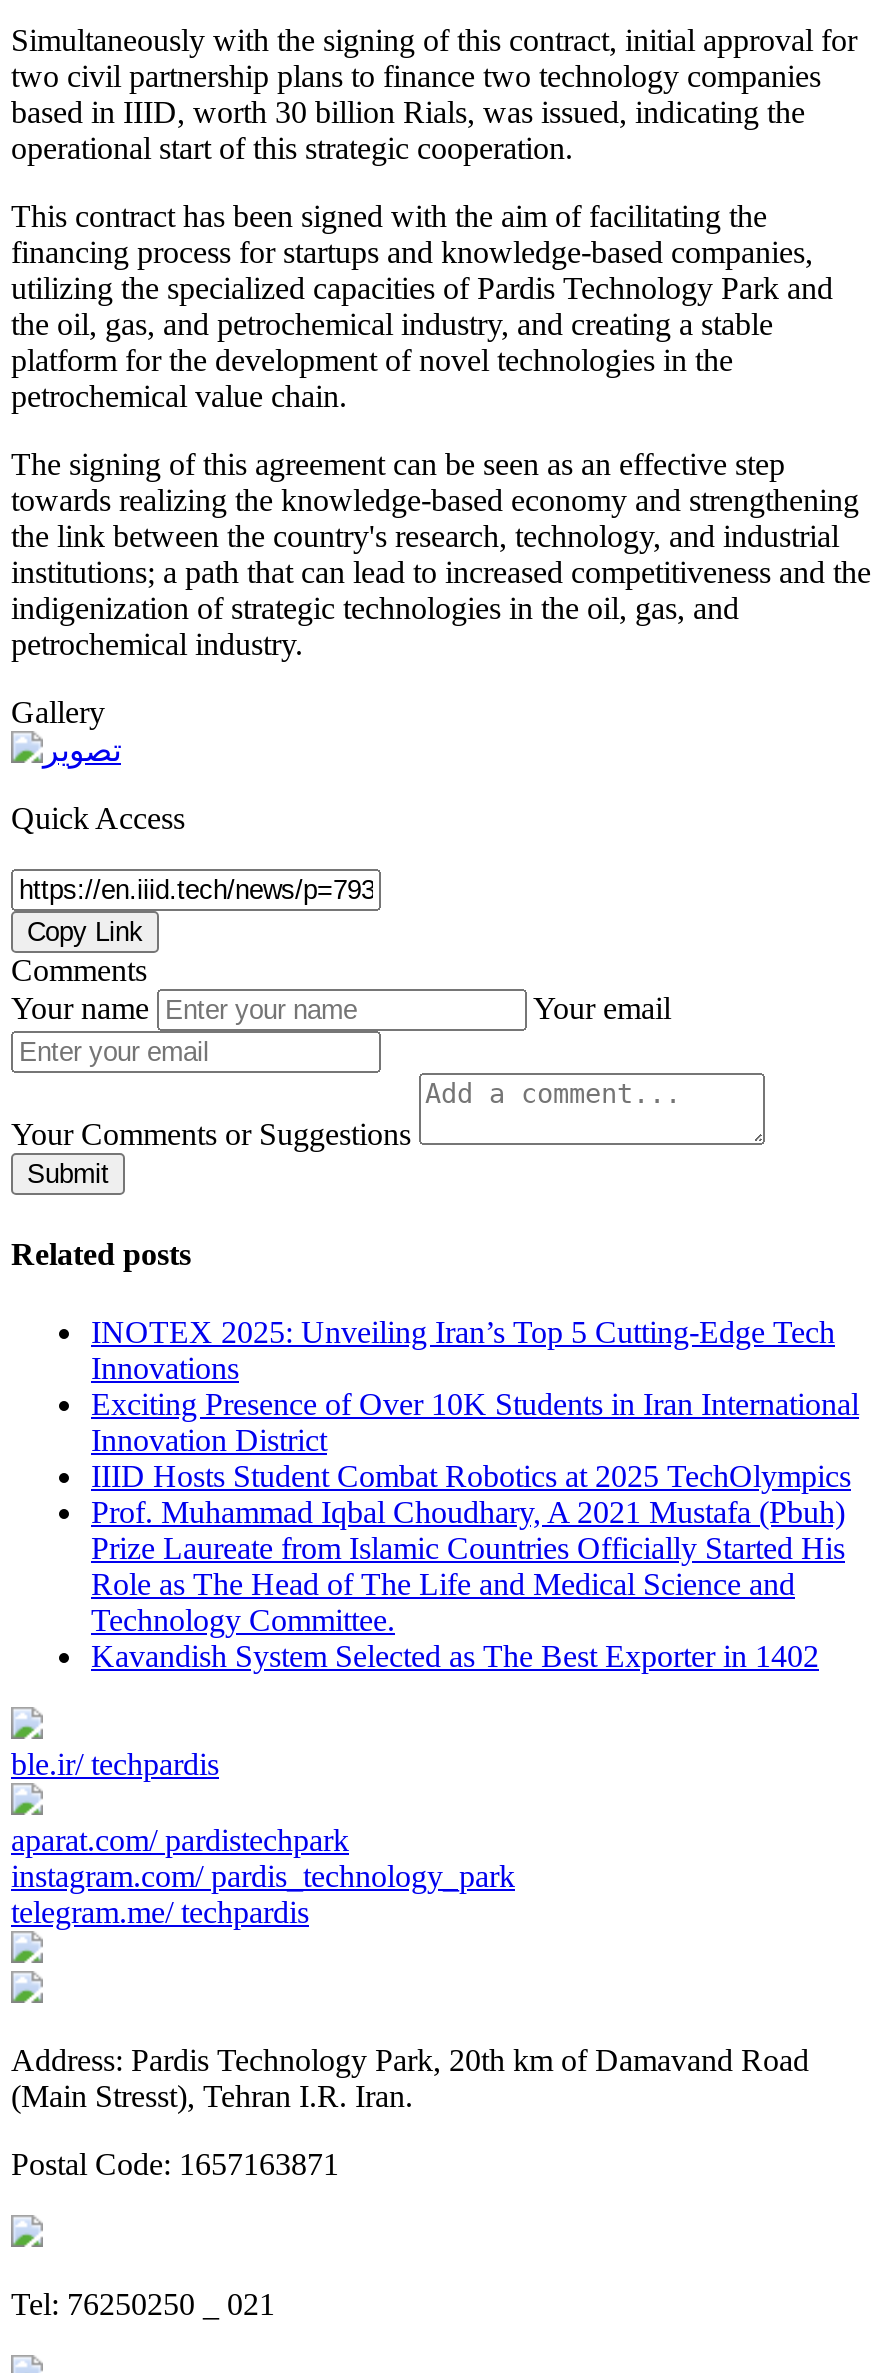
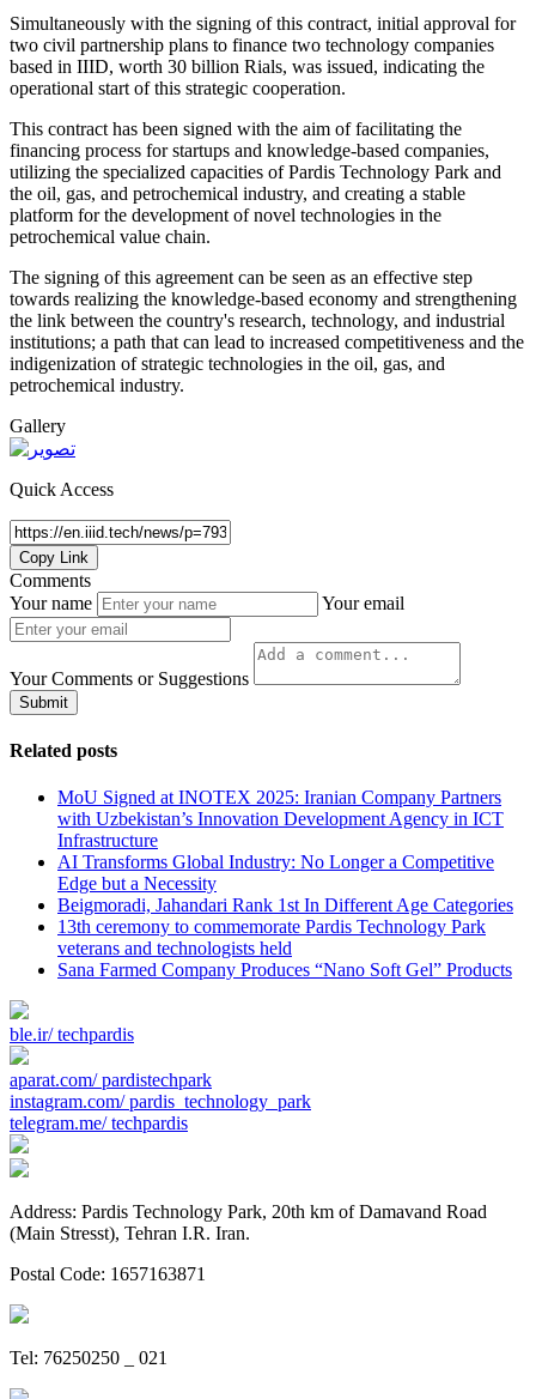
- INOTEX 2025: Unveiling Iran’s Top 5 Cutting-Edge Tech
- Innovations
- Exciting Presence of Over 10K Students in Iran International
- Innovation District
- IIID Hosts Student Combat Robotics at 2025 TechOlympics
- Prof. Muhammad Iqbal Choudhary, A 2021 Mustafa (Pbuh)
- Prize Laureate from Islamic Countries Officially Started His
- Role as The Head of The Life and Medical Science and
- Technology Committee.
- Kavandish System Selected as The Best Exporter in 1402
+ MoU Signed at INOTEX 2025: Iranian Company Partners
+ with Uzbekistan’s Innovation Development Agency in ICT
+ Infrastructure
+ AI Transforms Global Industry: No Longer a Competitive
+ Edge but a Necessity
+ Beigmoradi, Jahandari Rank 1st In Different Age Categories
+ 13th ceremony to commemorate Pardis Technology Park
+ veterans and technologists held
+ Sana Farmed Company Produces “Nano Soft Gel” Products
